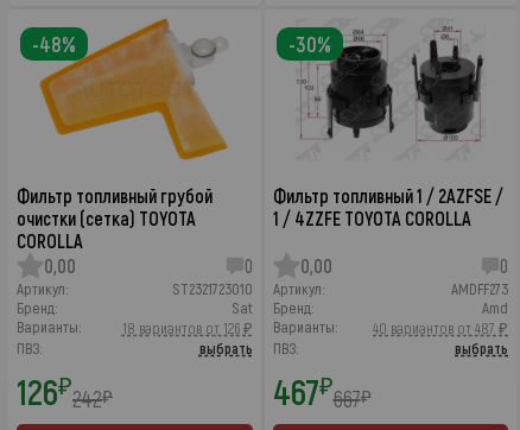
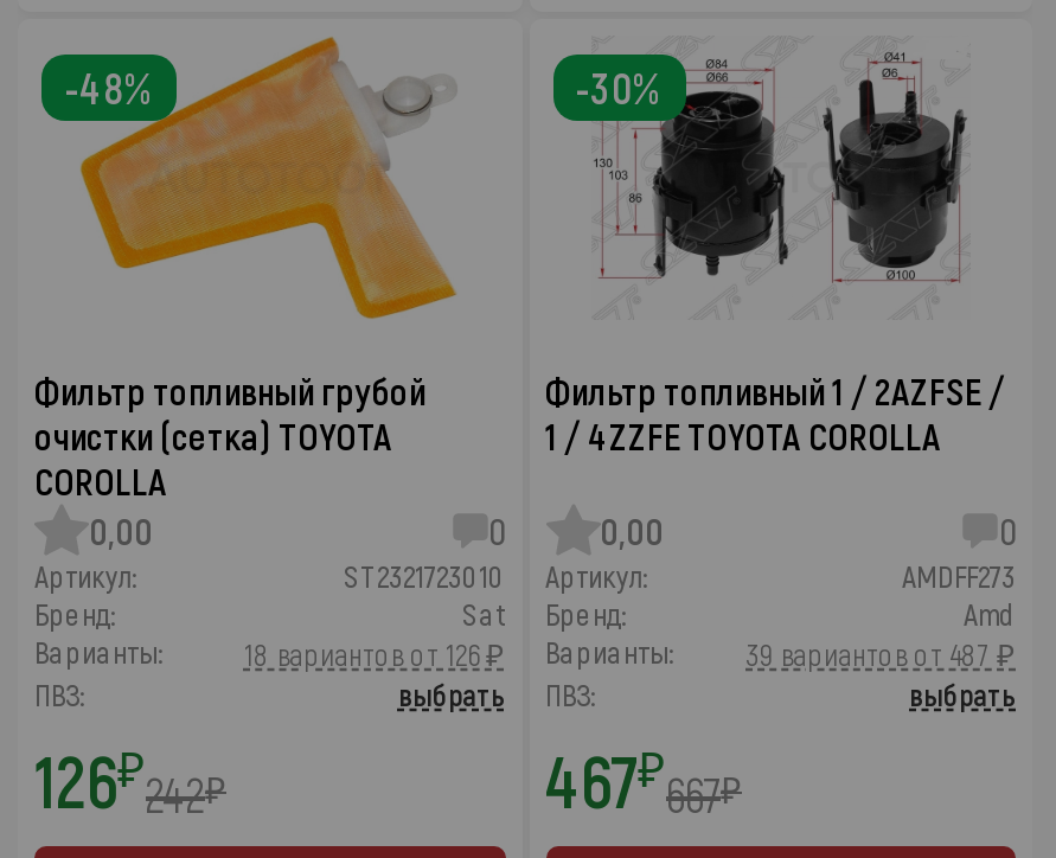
- 18 вариантов от 126 ₽ Варианты: 40 вариантов от 487 ₽
+ 18 вариантов от 126 ₽ Варианты: 39 вариантов от 487 ₽
